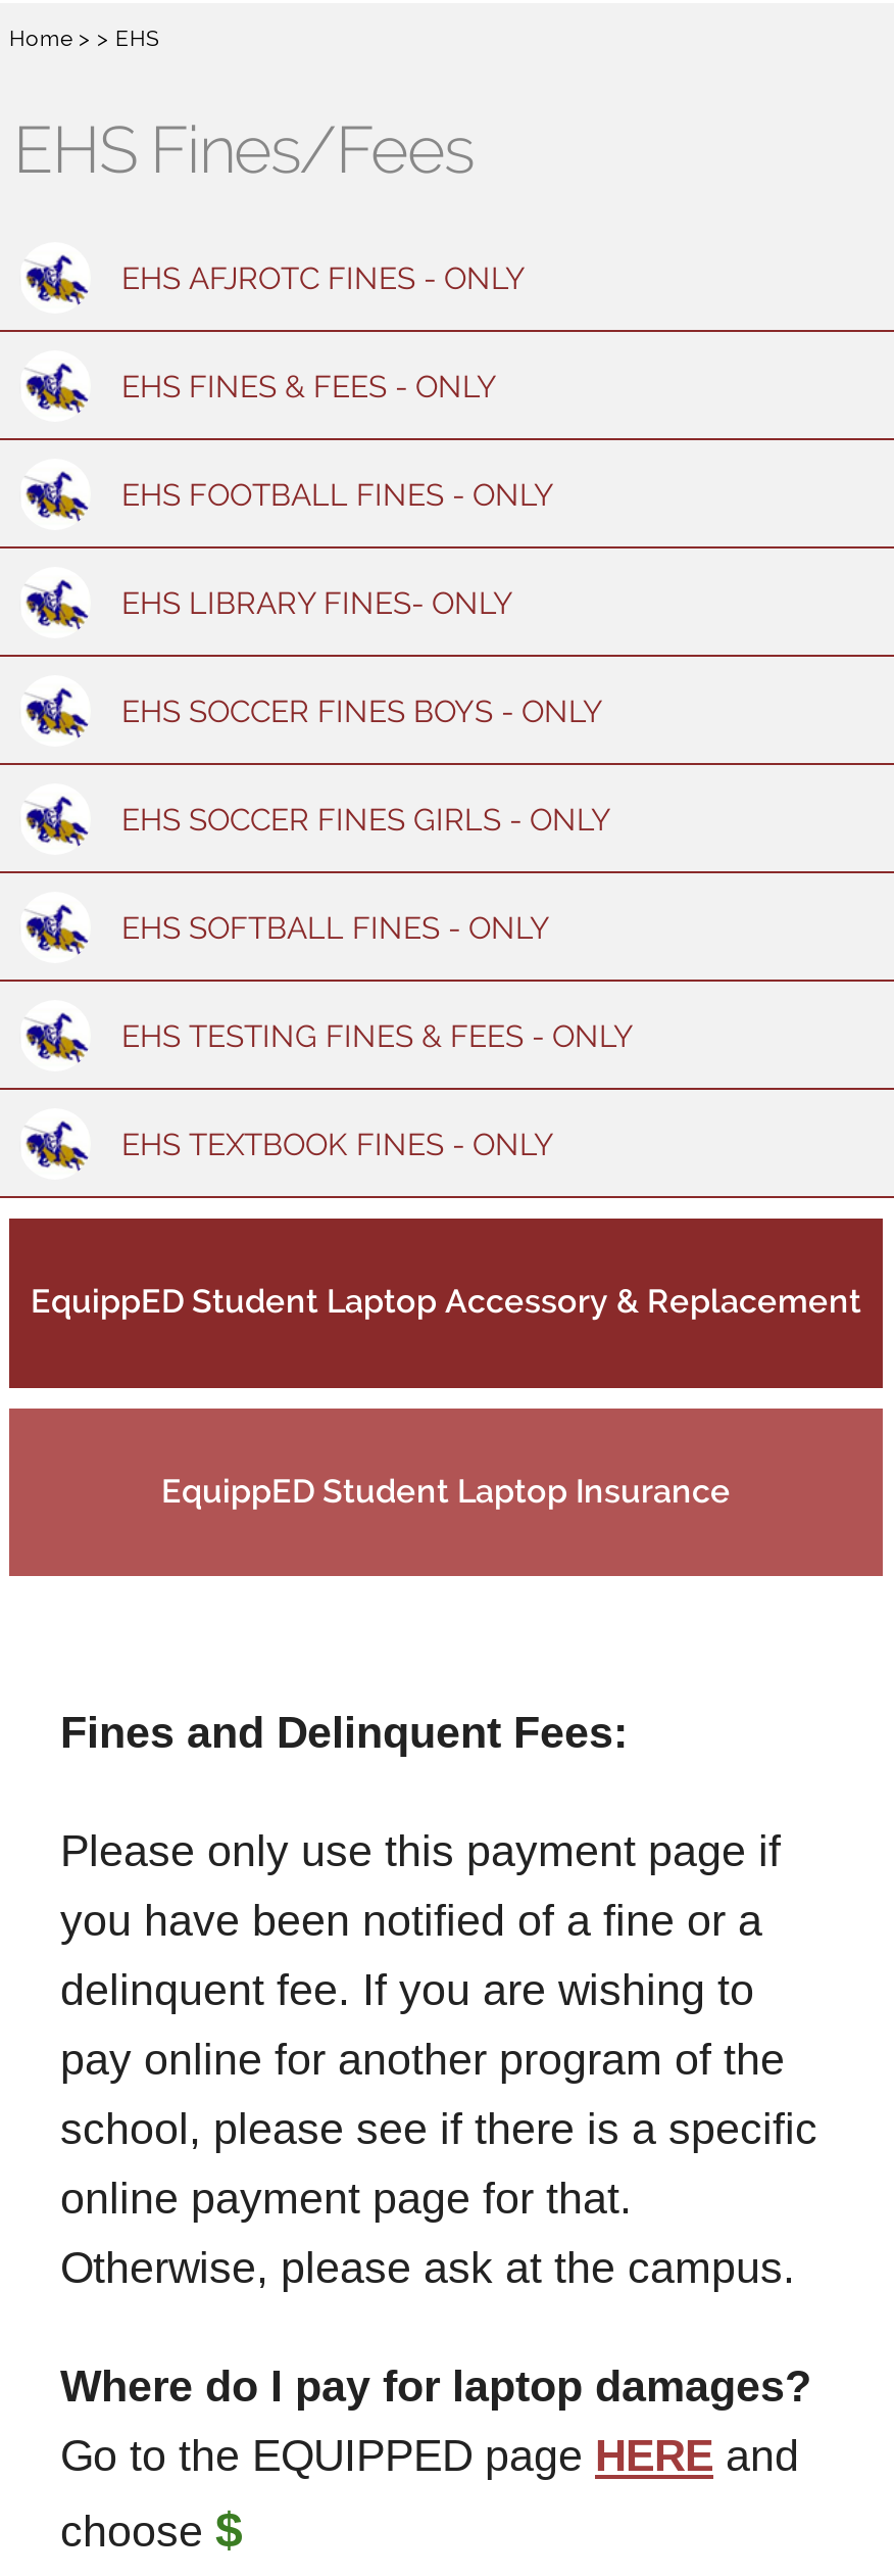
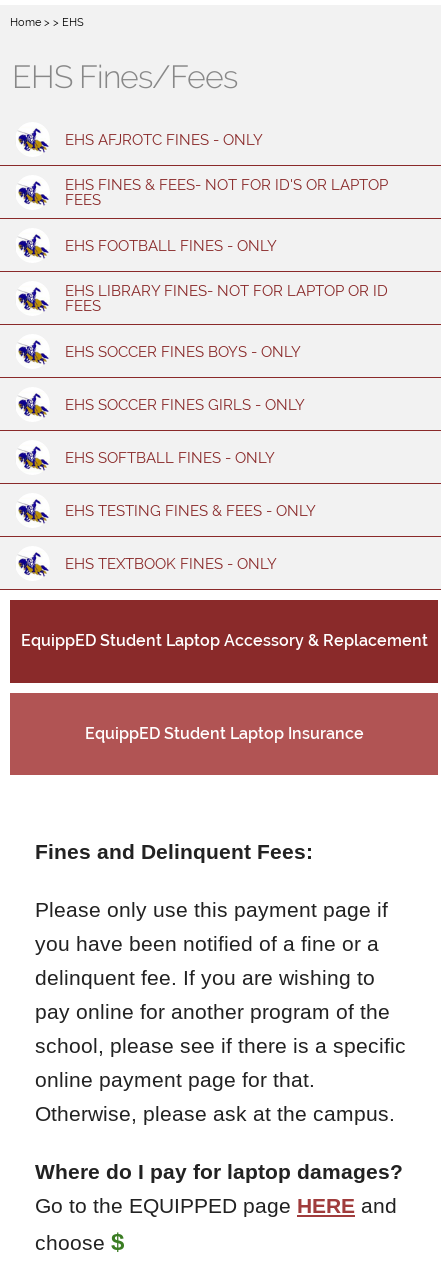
- EHS FINES & FEES - ONLY
+ EHS FINES & FEES- NOT FOR ID'S OR LAPTOP
+ FEES

- EHS LIBRARY FINES- ONLY
+ EHS LIBRARY FINES- NOT FOR LAPTOP OR ID
+ FEES
